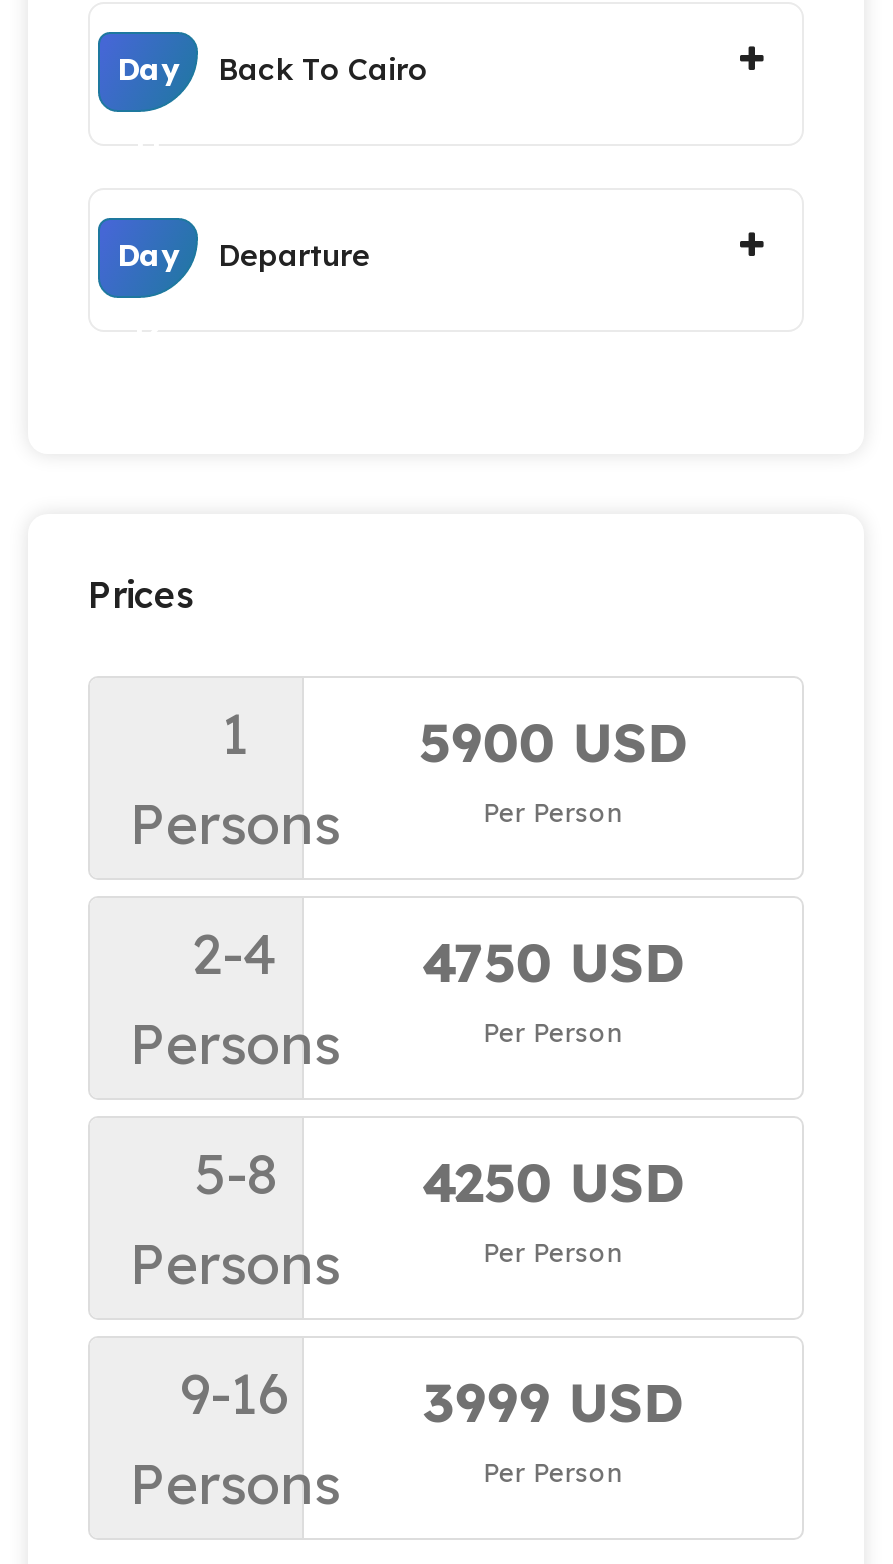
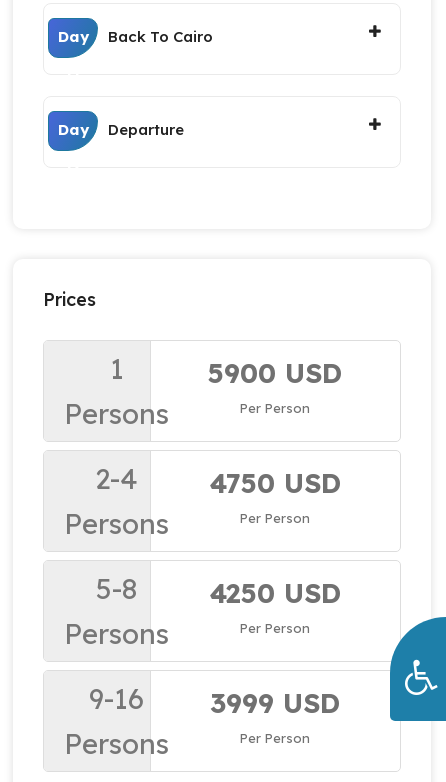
+ [image]
